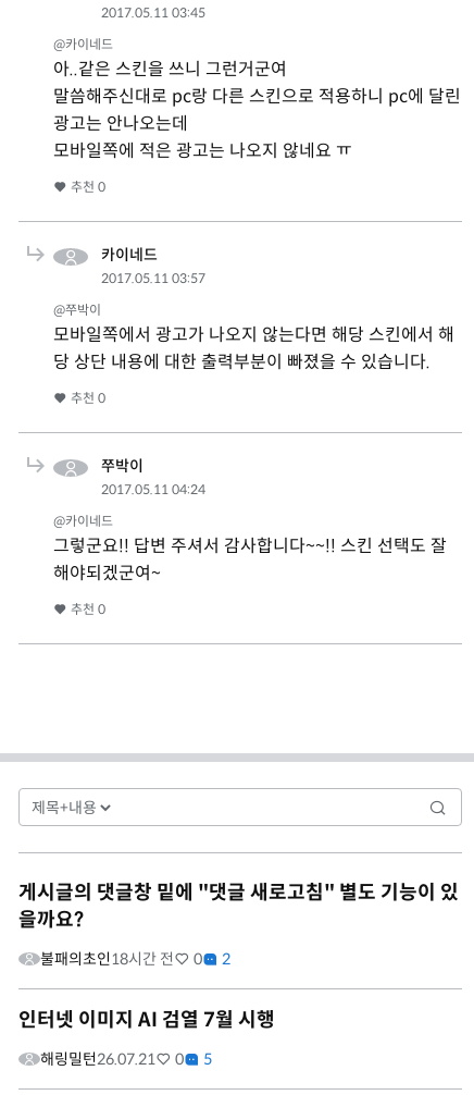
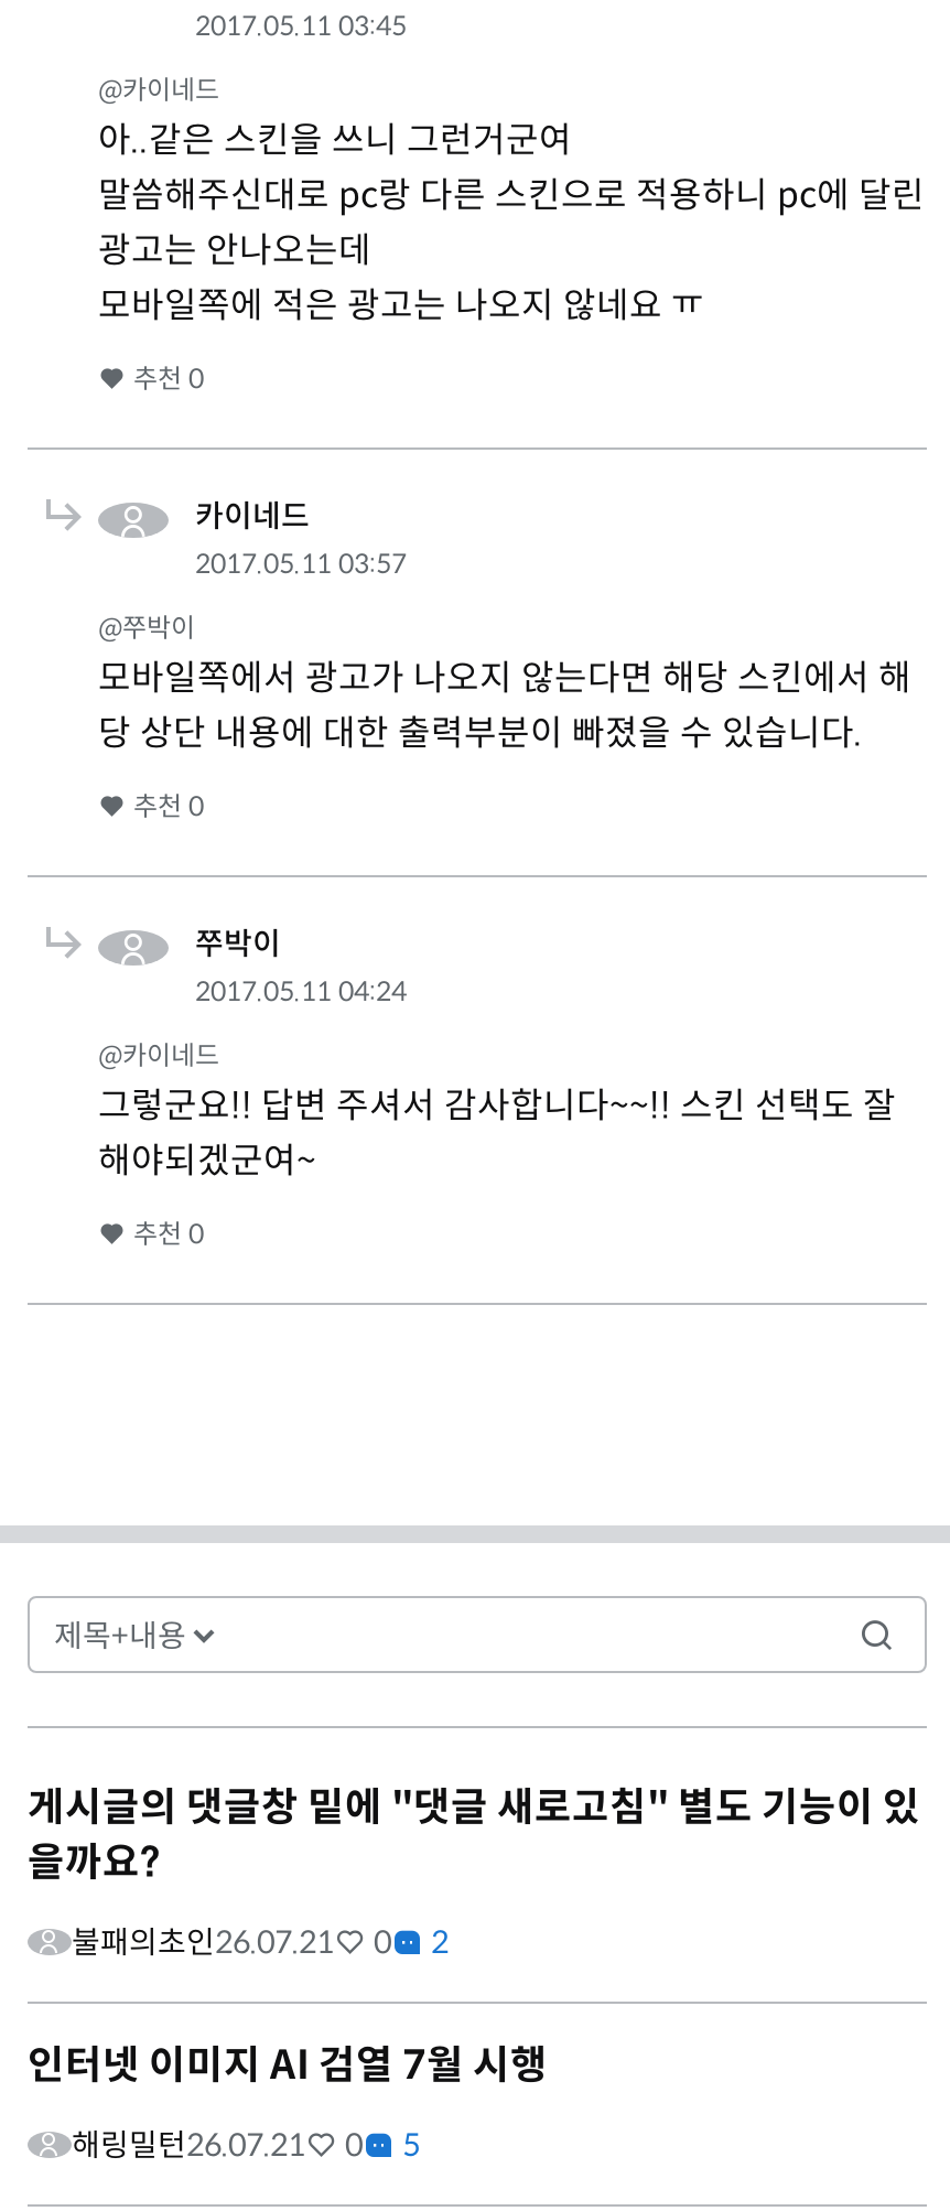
- 불패의초인18시간 전
+ 불패의초인26.07.21
